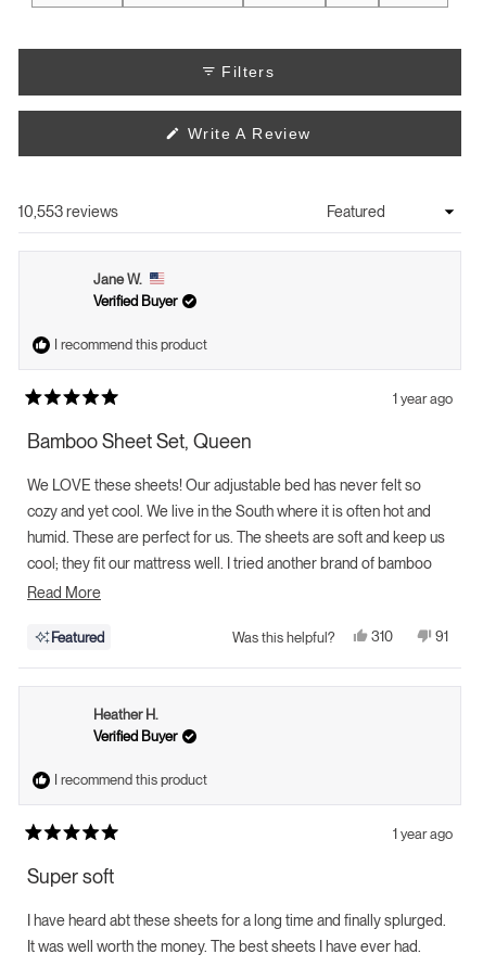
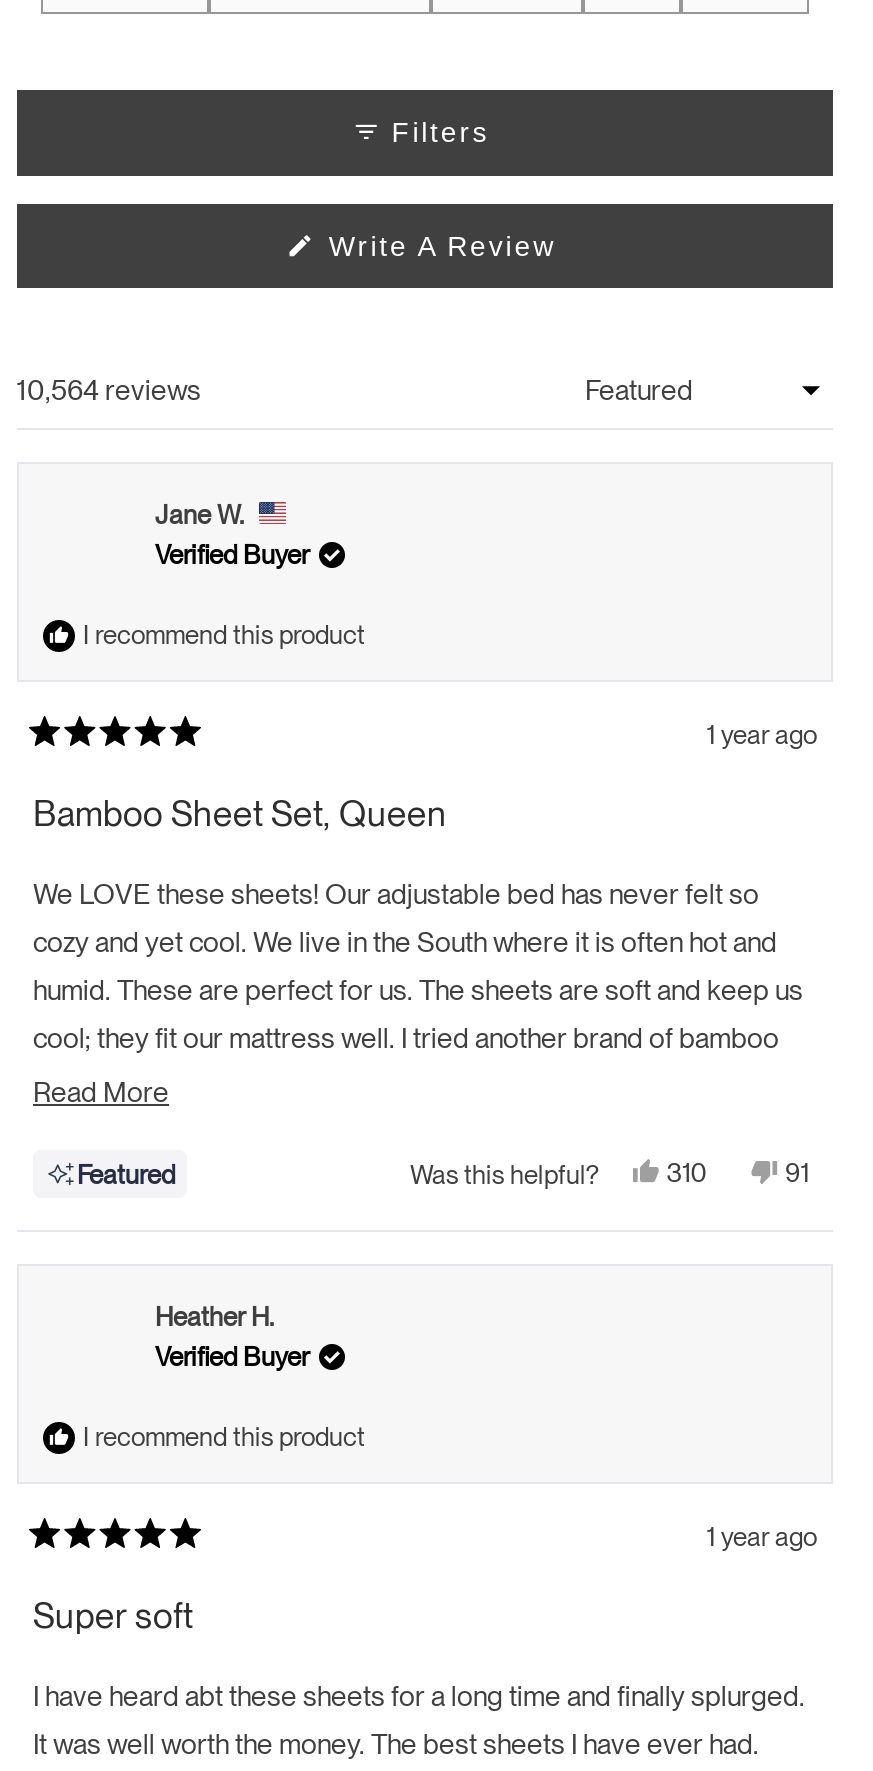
- 10,553 reviews
+ 10,564 reviews
